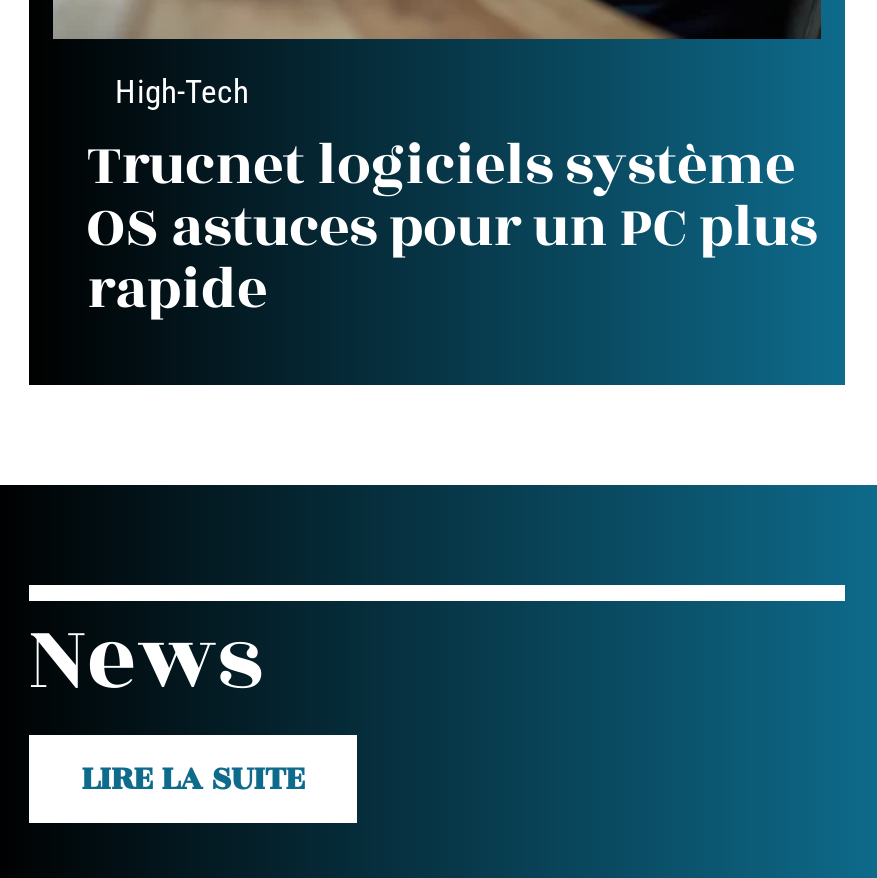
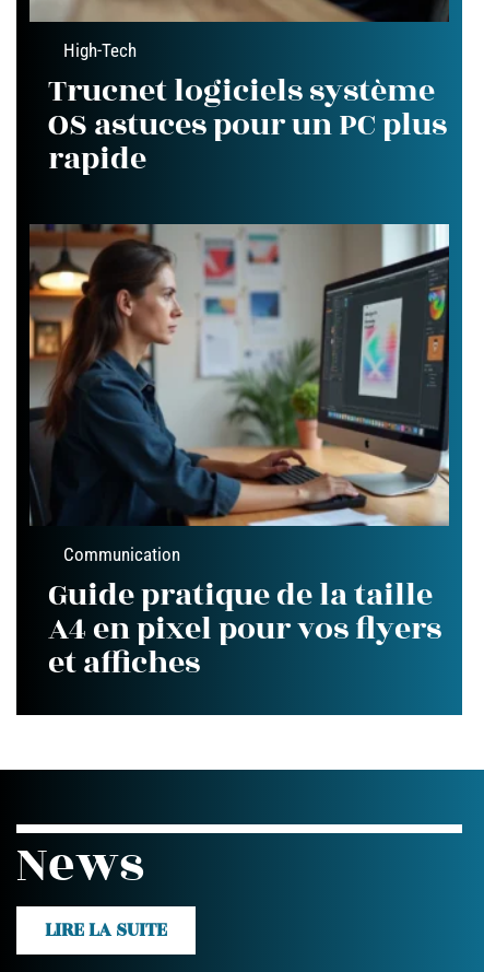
+ [image]
+ Communication
+ Guide pratique de la taille
+ A4 en pixel pour vos flyers
+ et affiches
